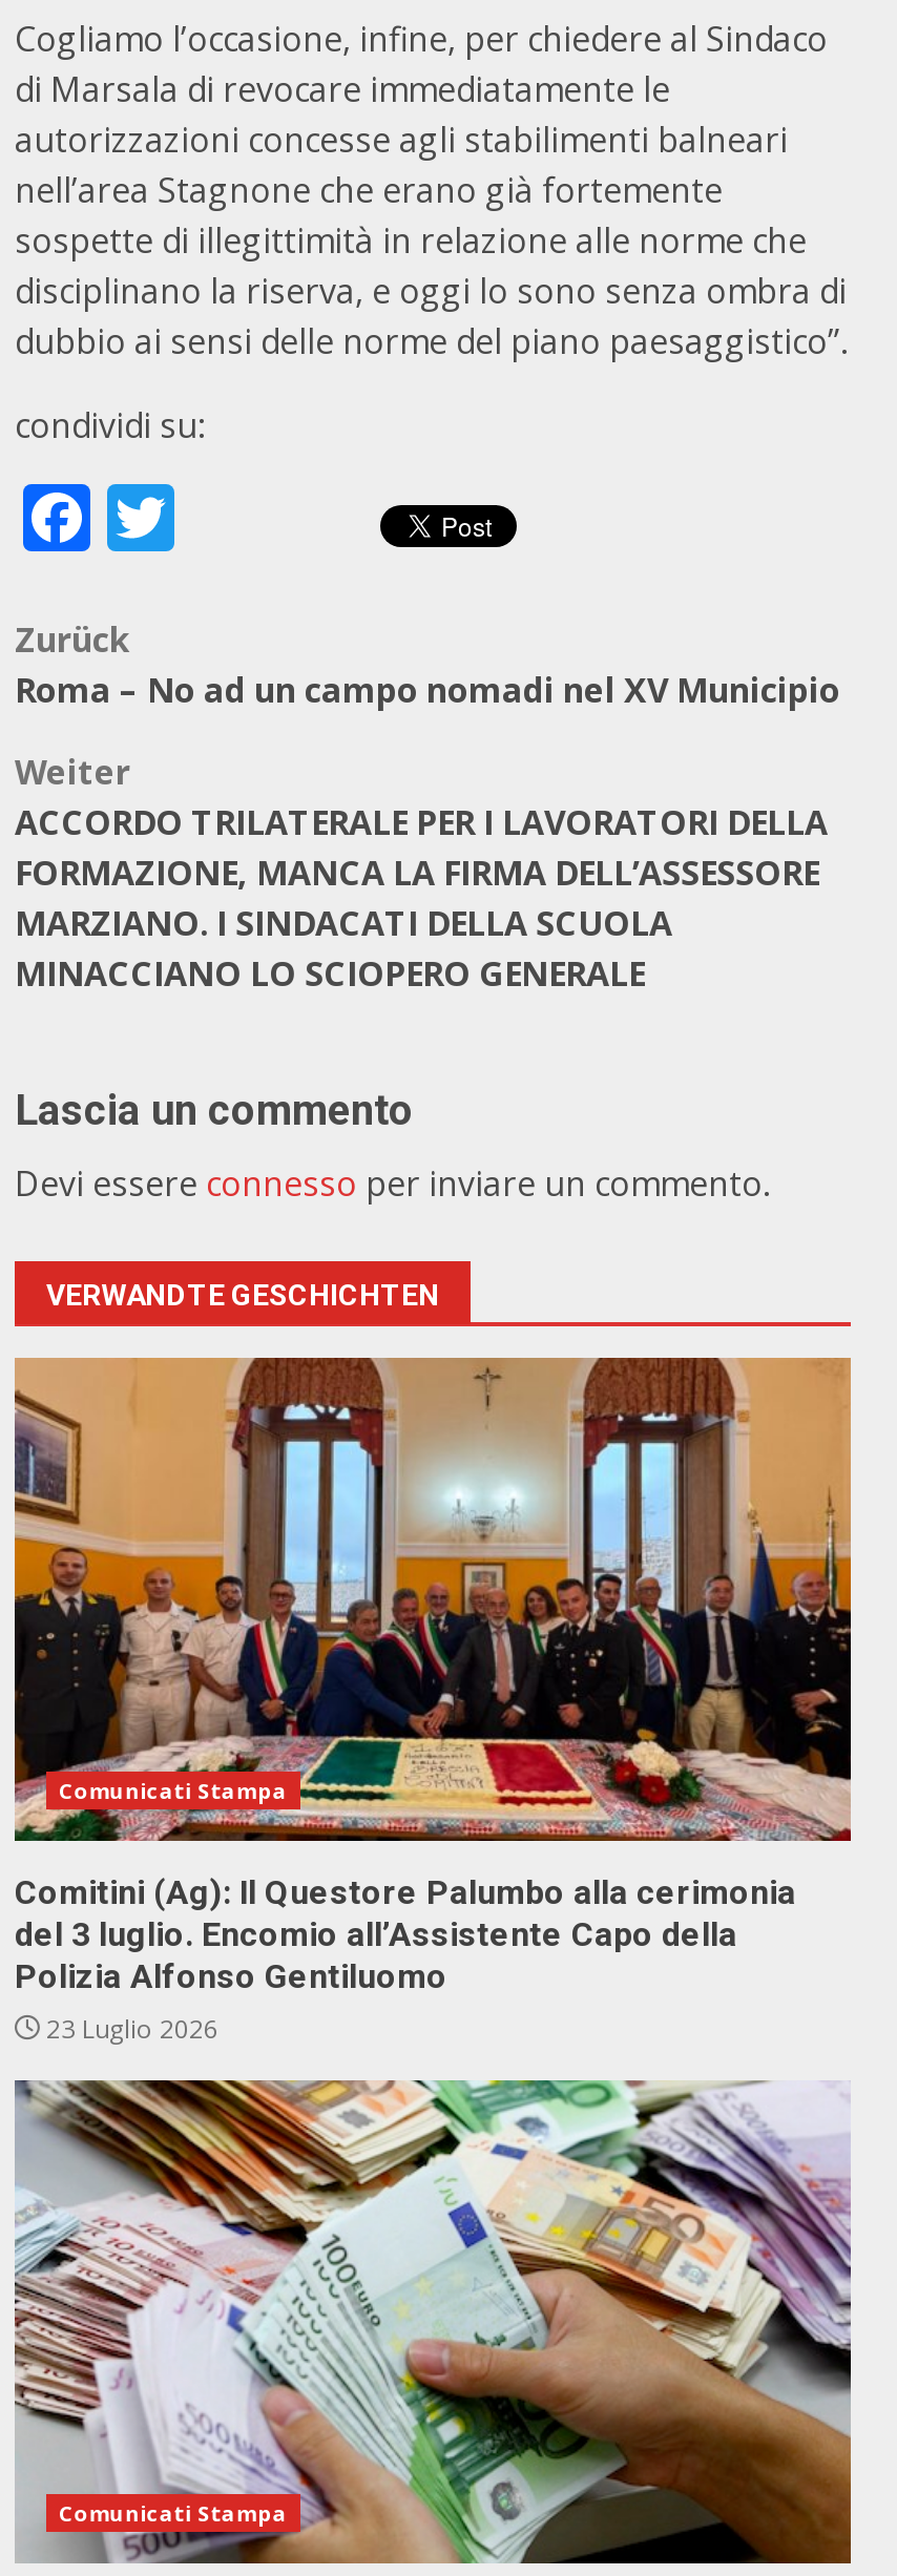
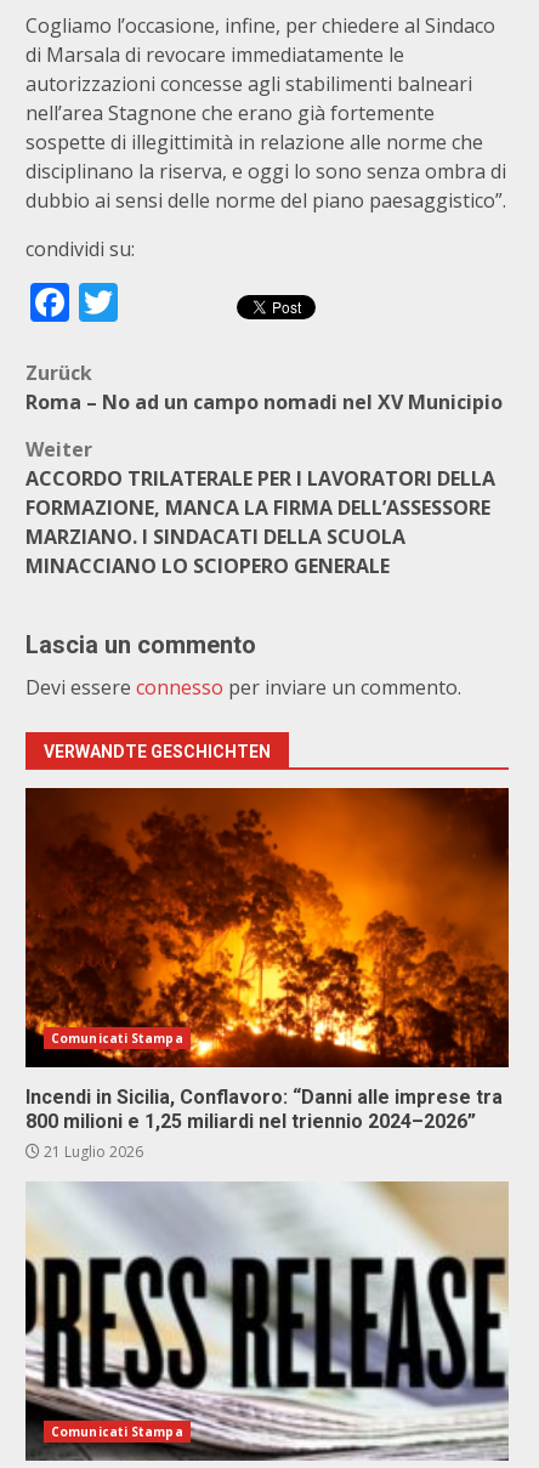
- [image]
- Comitini (Ag): Il Questore Palumbo alla cerimonia
- del 3 luglio. Encomio all’Assistente Capo della
- Polizia Alfonso Gentiluomo
- 23 Luglio 2026
+ [image]
+ Incendi in Sicilia, Conflavoro: “Danni alle imprese tra
+ 800 milioni e 1,25 miliardi nel triennio 2024–2026”
+ 21 Luglio 2026

- [image]
+ [image]
